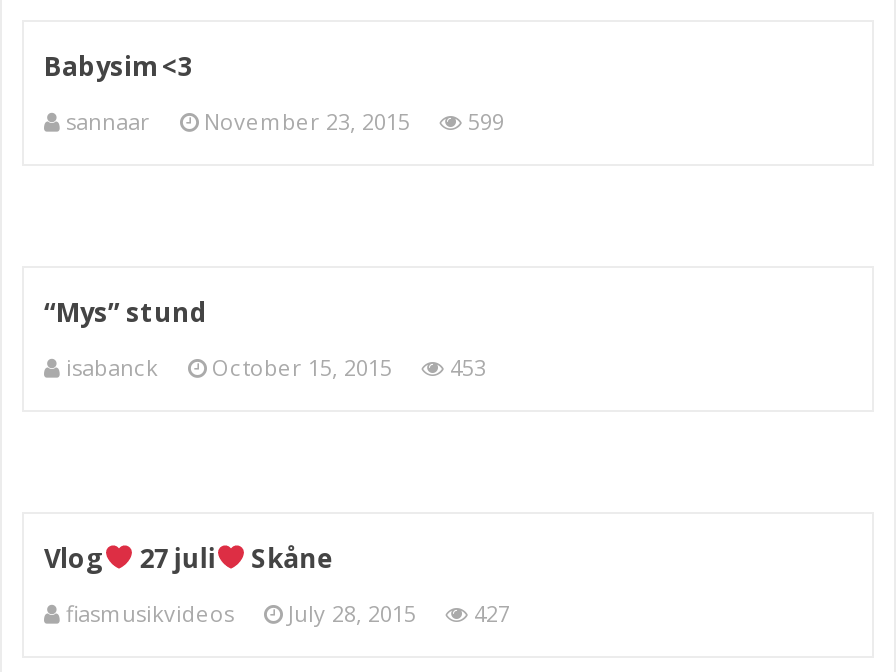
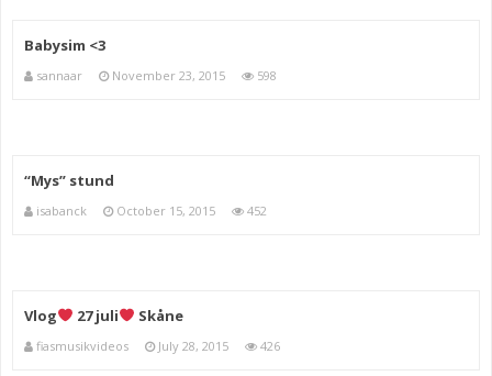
- sannaar November 23, 2015 599
+ sannaar November 23, 2015 598

- isabanck October 15, 2015 453
+ isabanck October 15, 2015 452

- fiasmusikvideos July 28, 2015 427
+ fiasmusikvideos July 28, 2015 426
